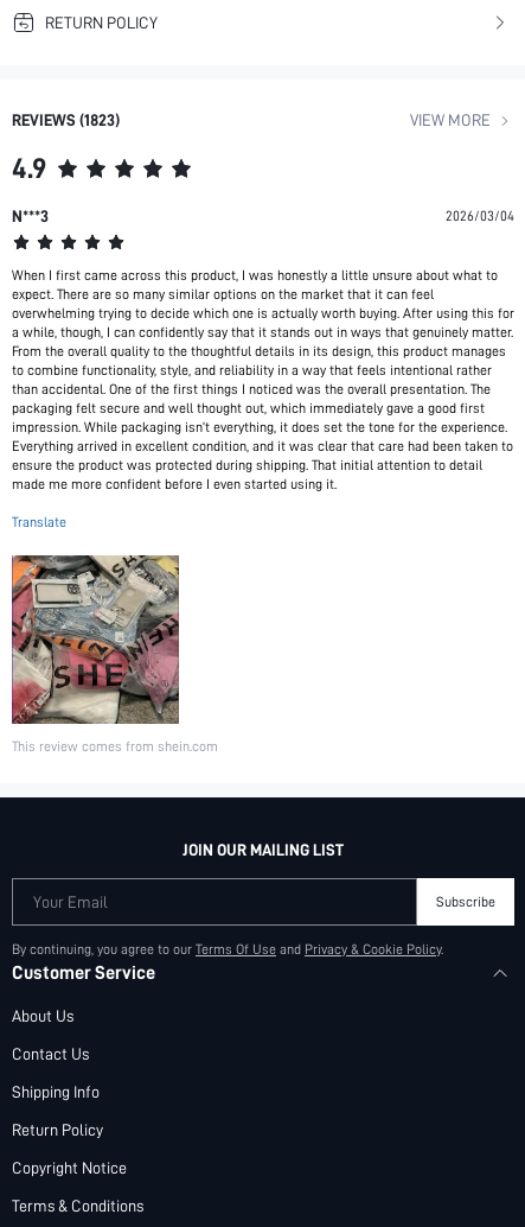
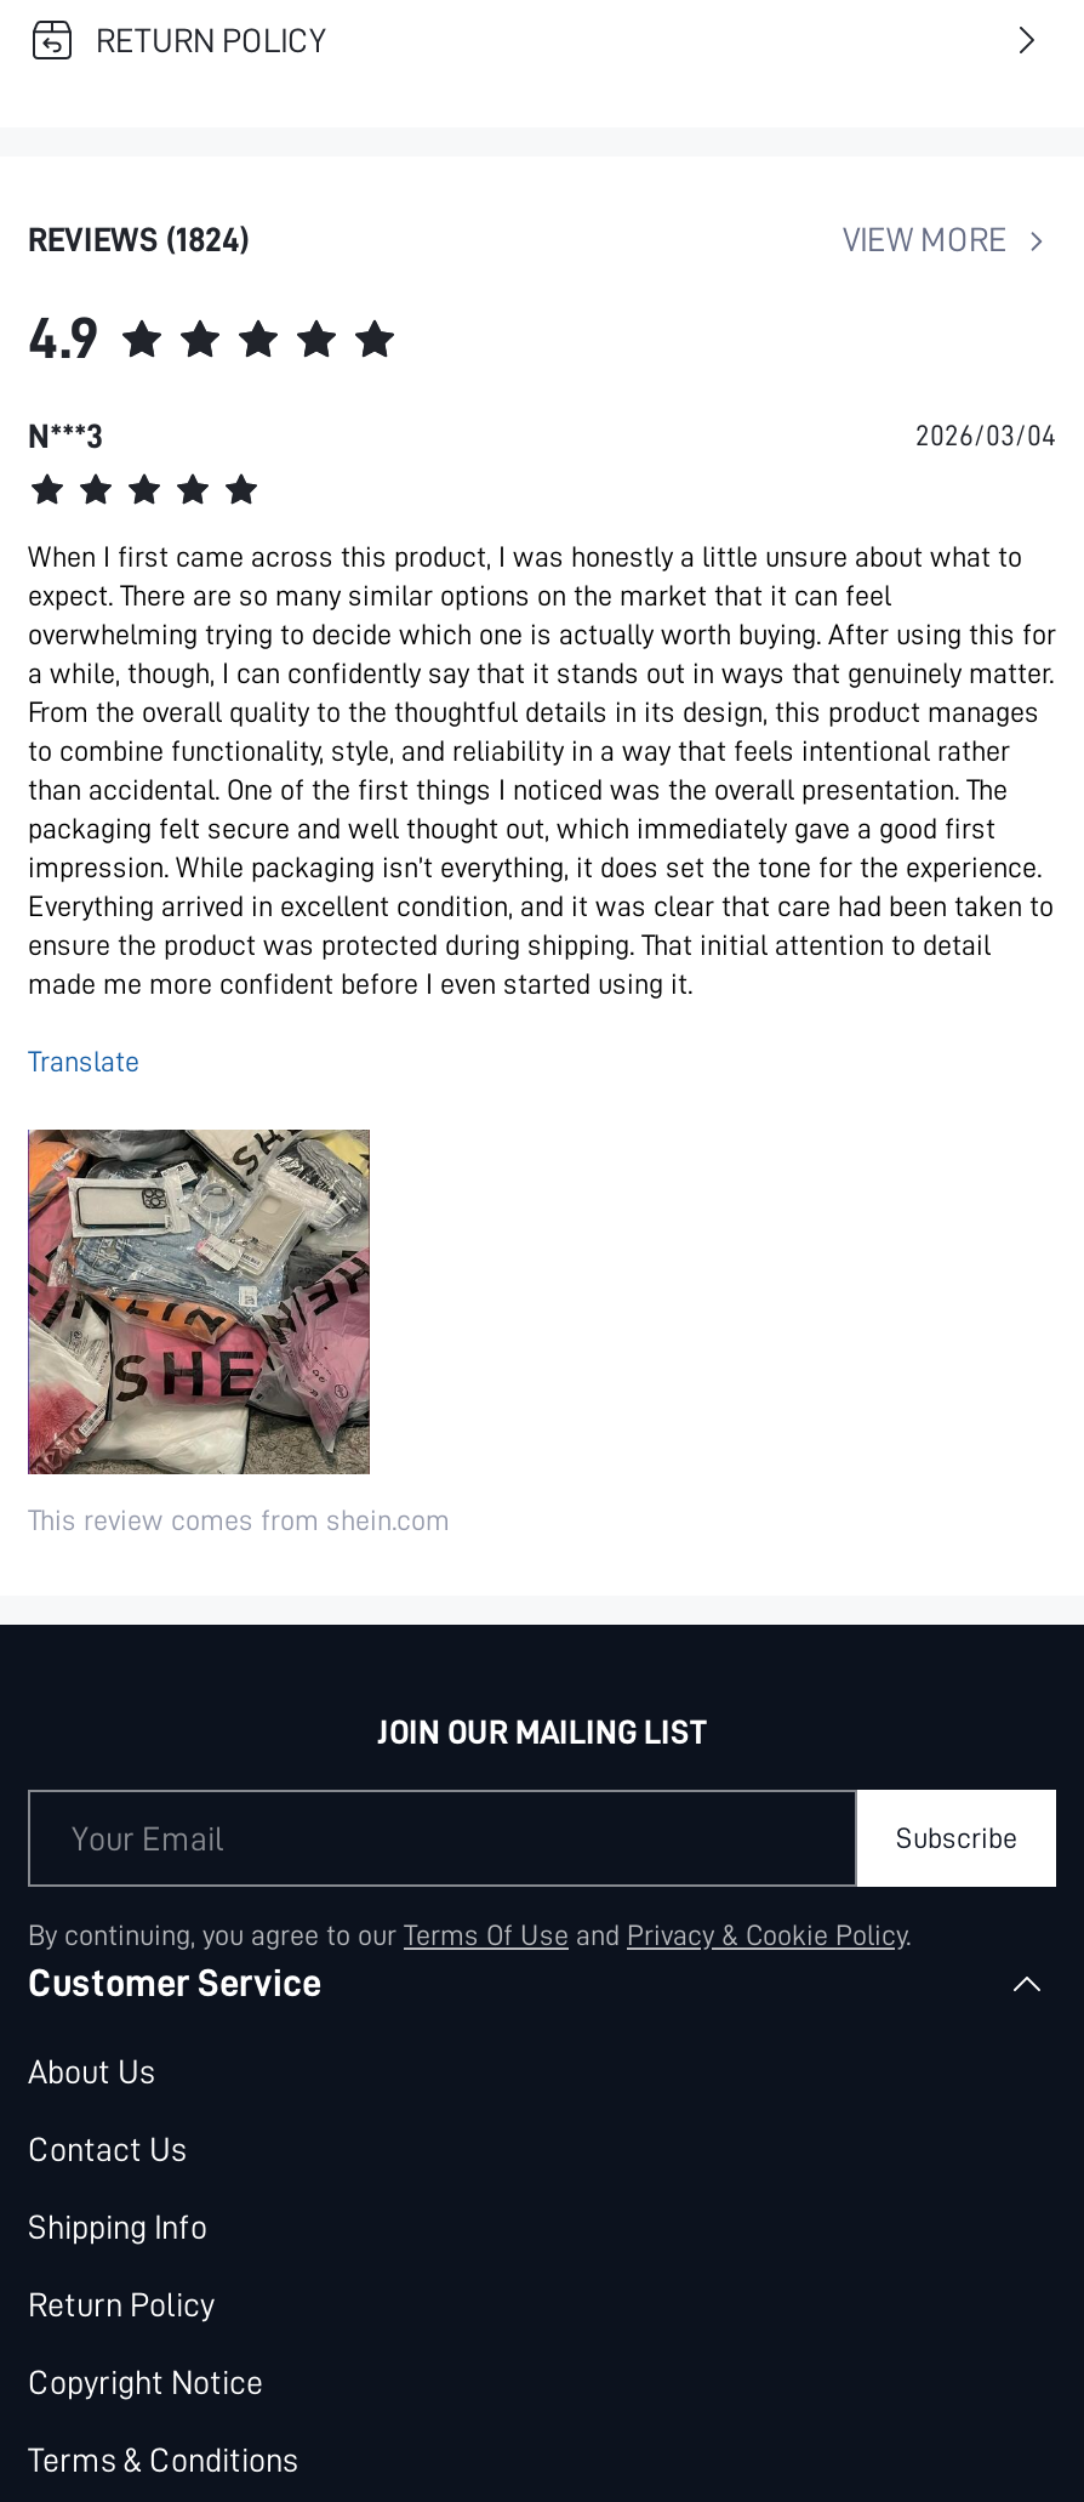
- REVIEWS (1823)
+ REVIEWS (1824)
